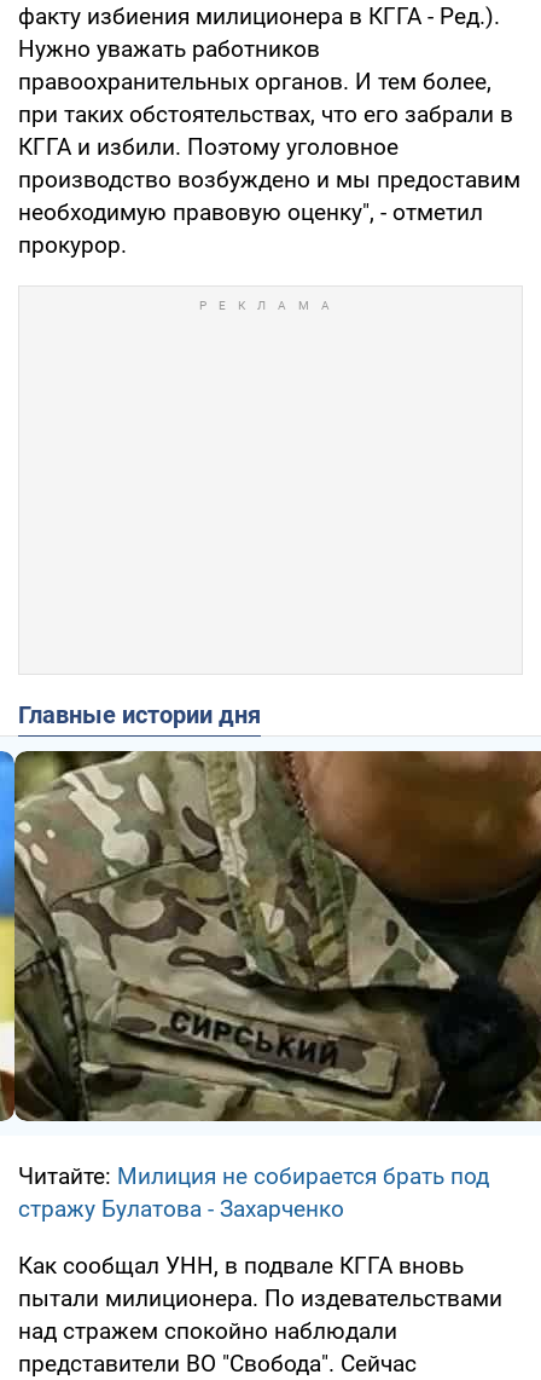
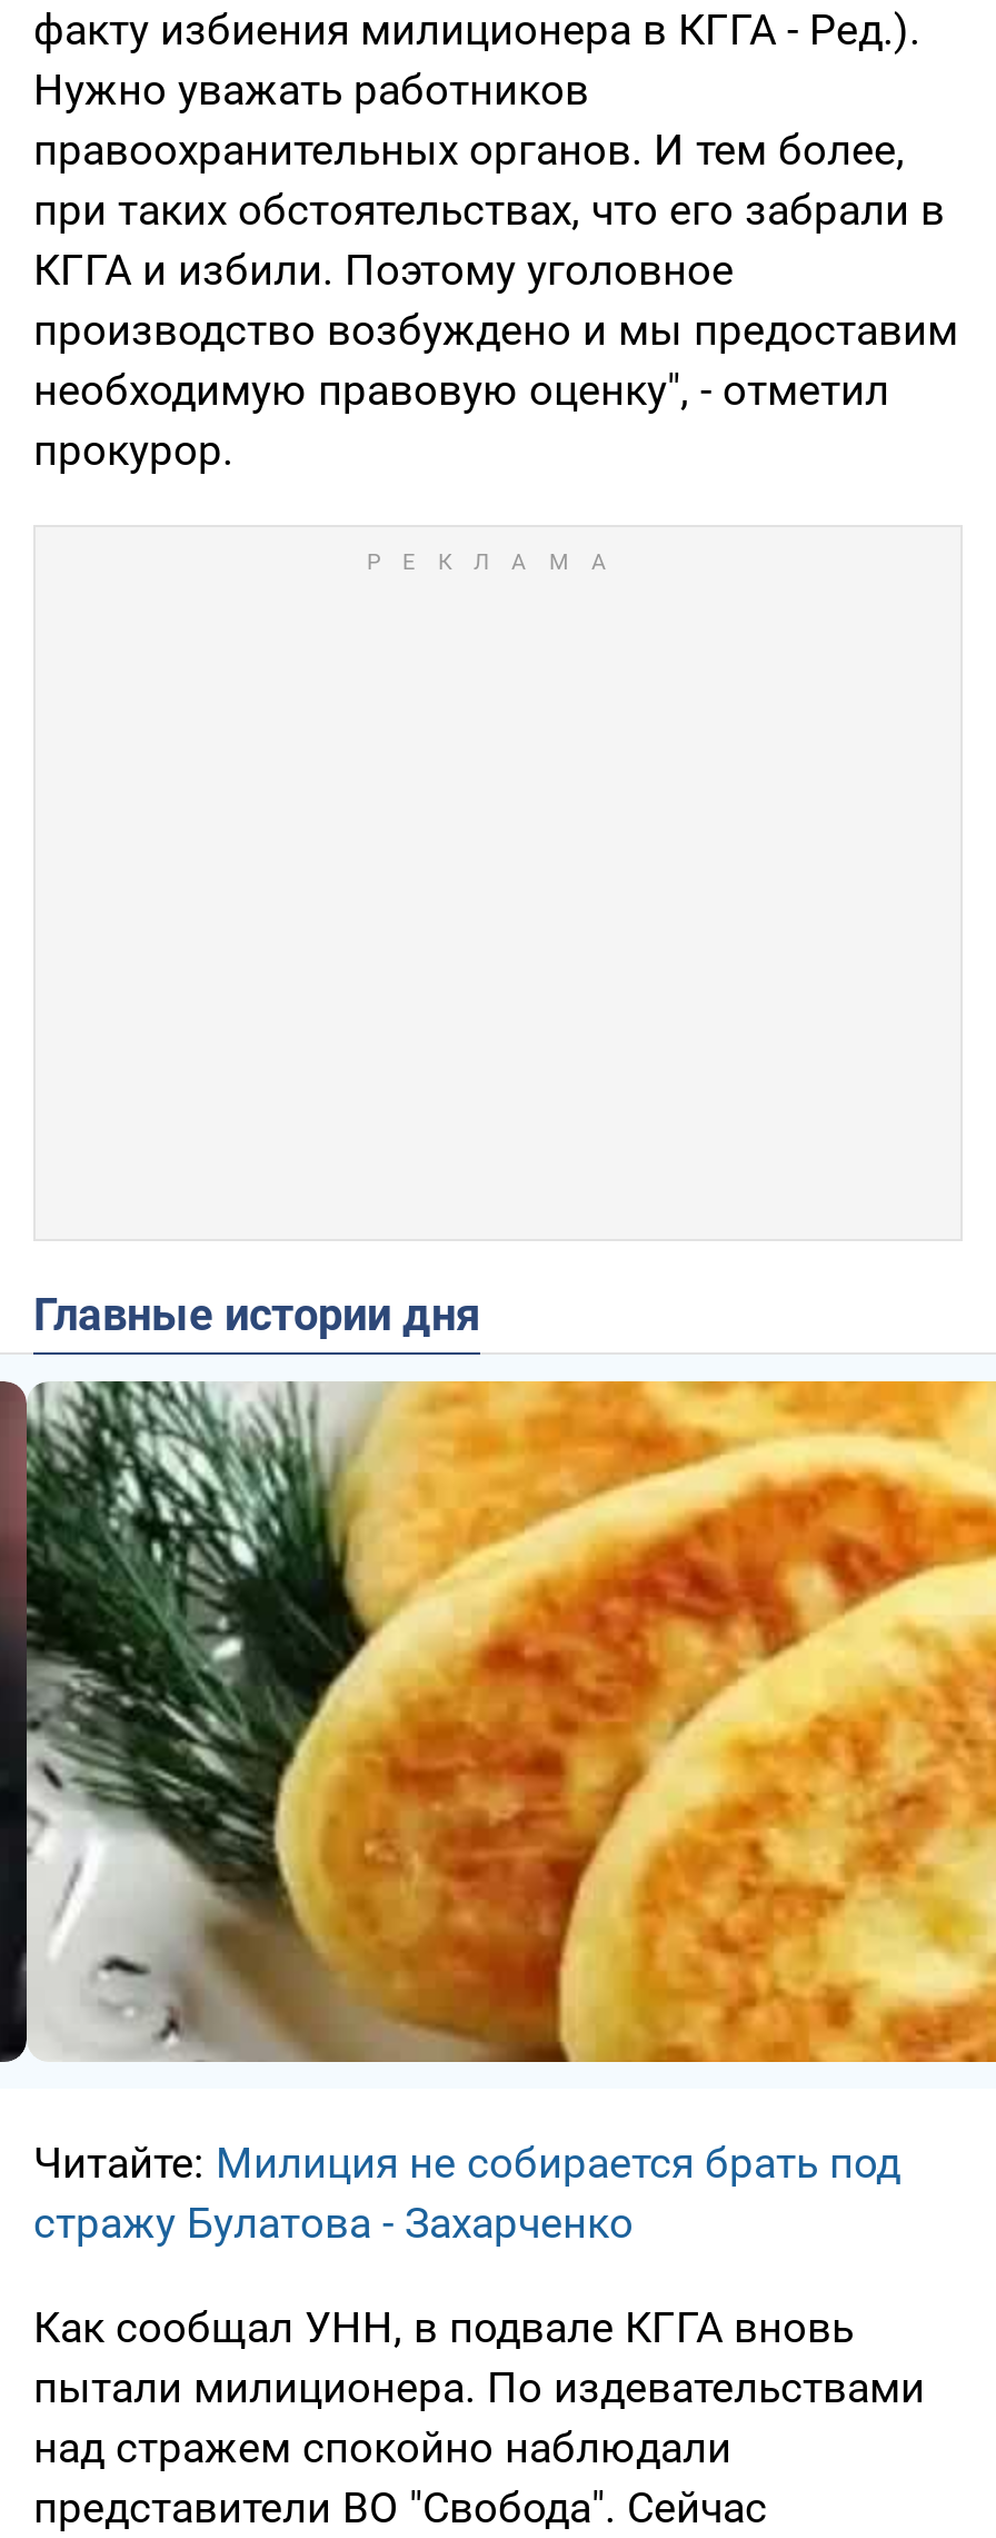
- [image]
+ [image]
